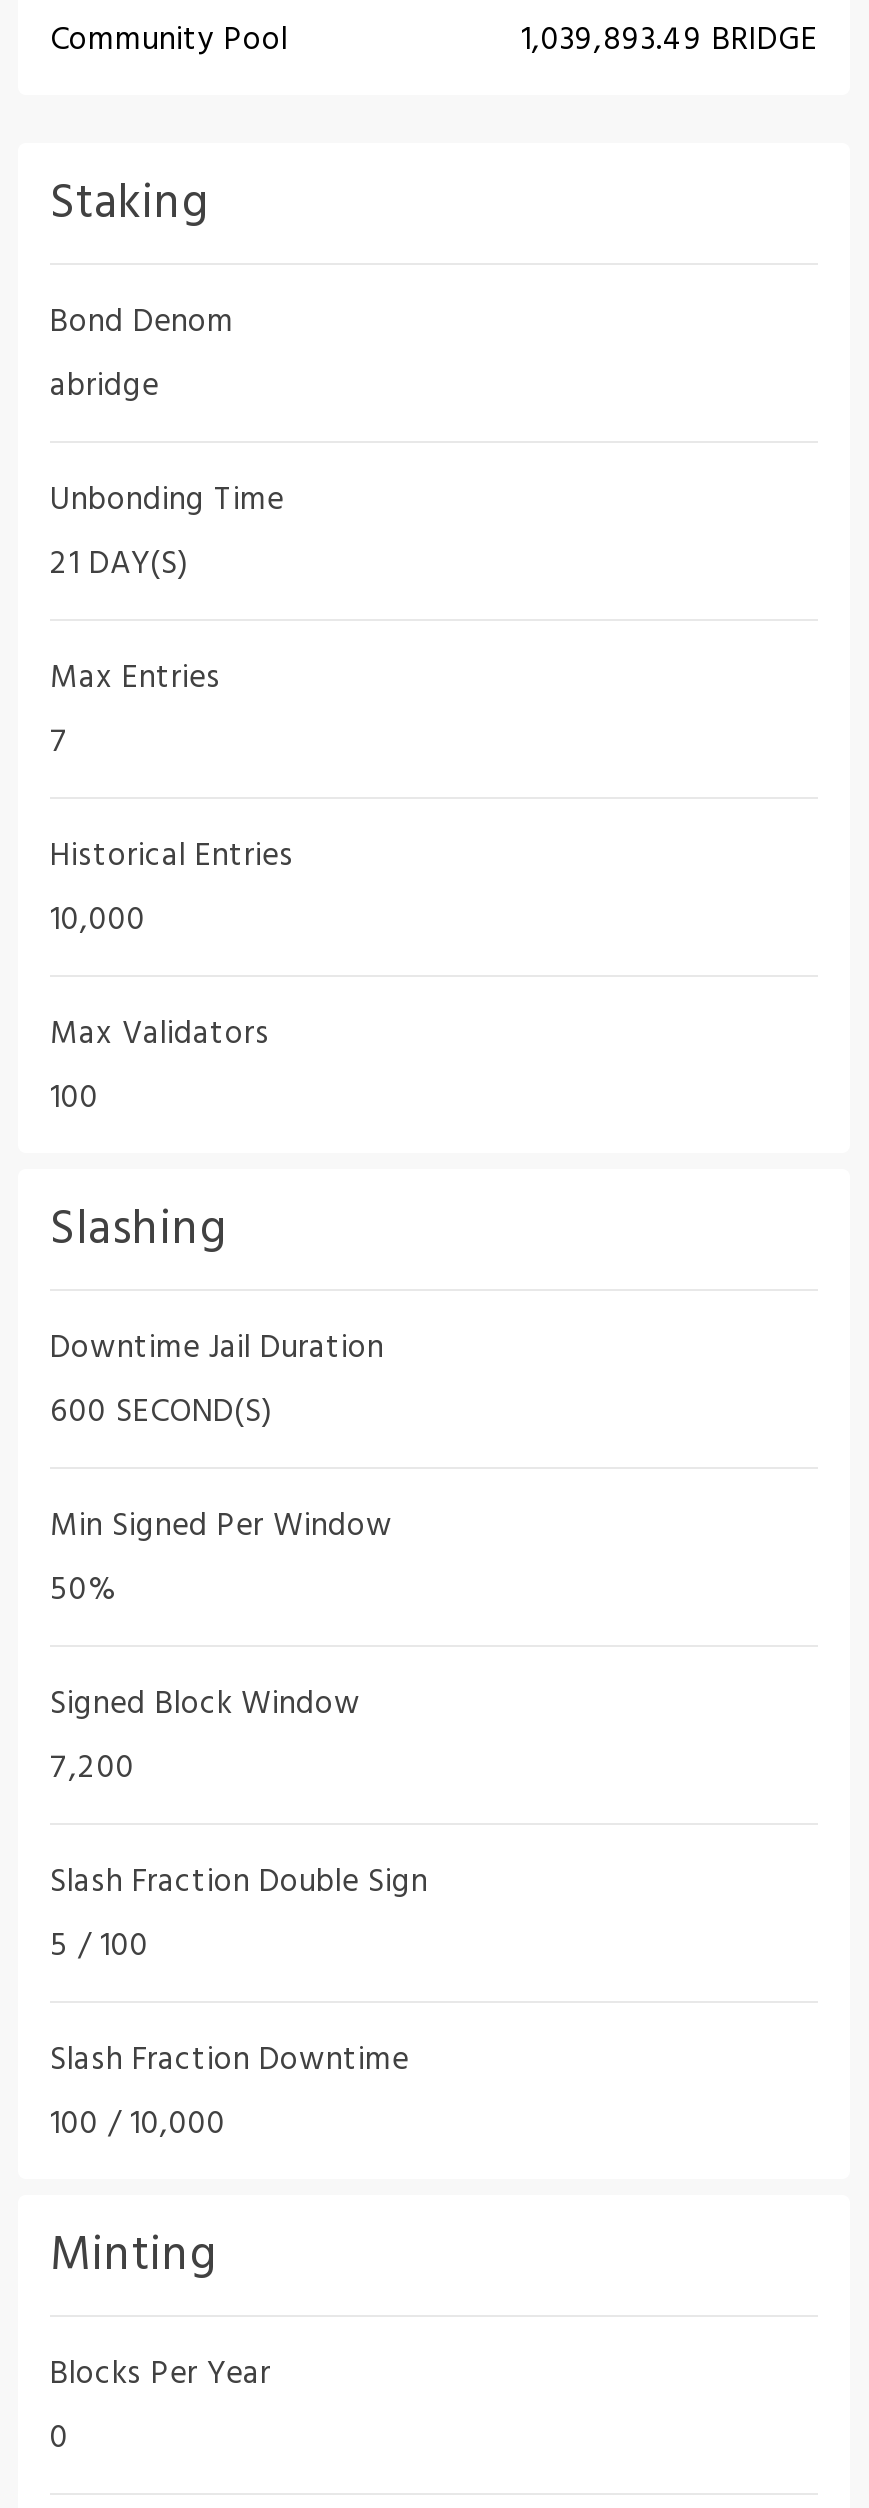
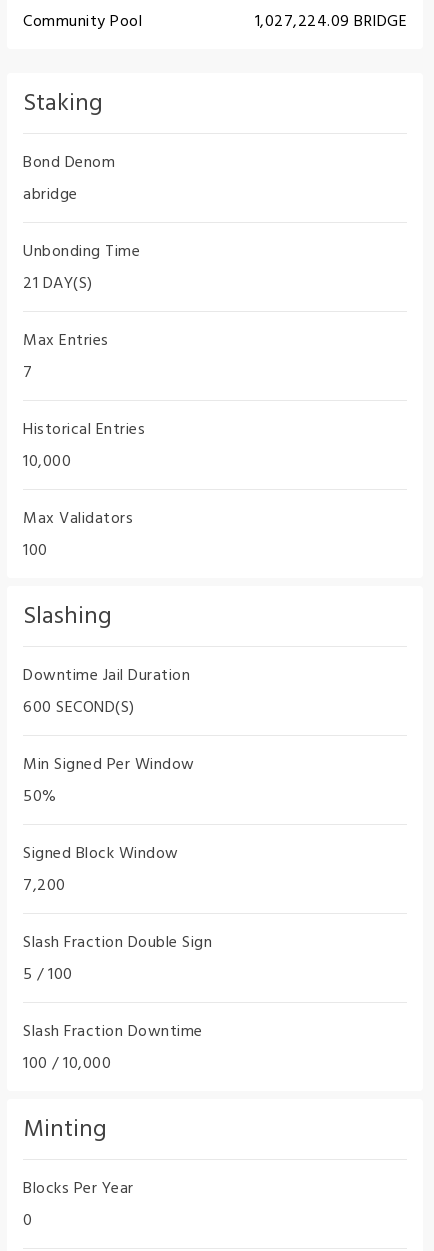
- 1,039,893.49 BRIDGE
+ 1,027,224.09 BRIDGE
